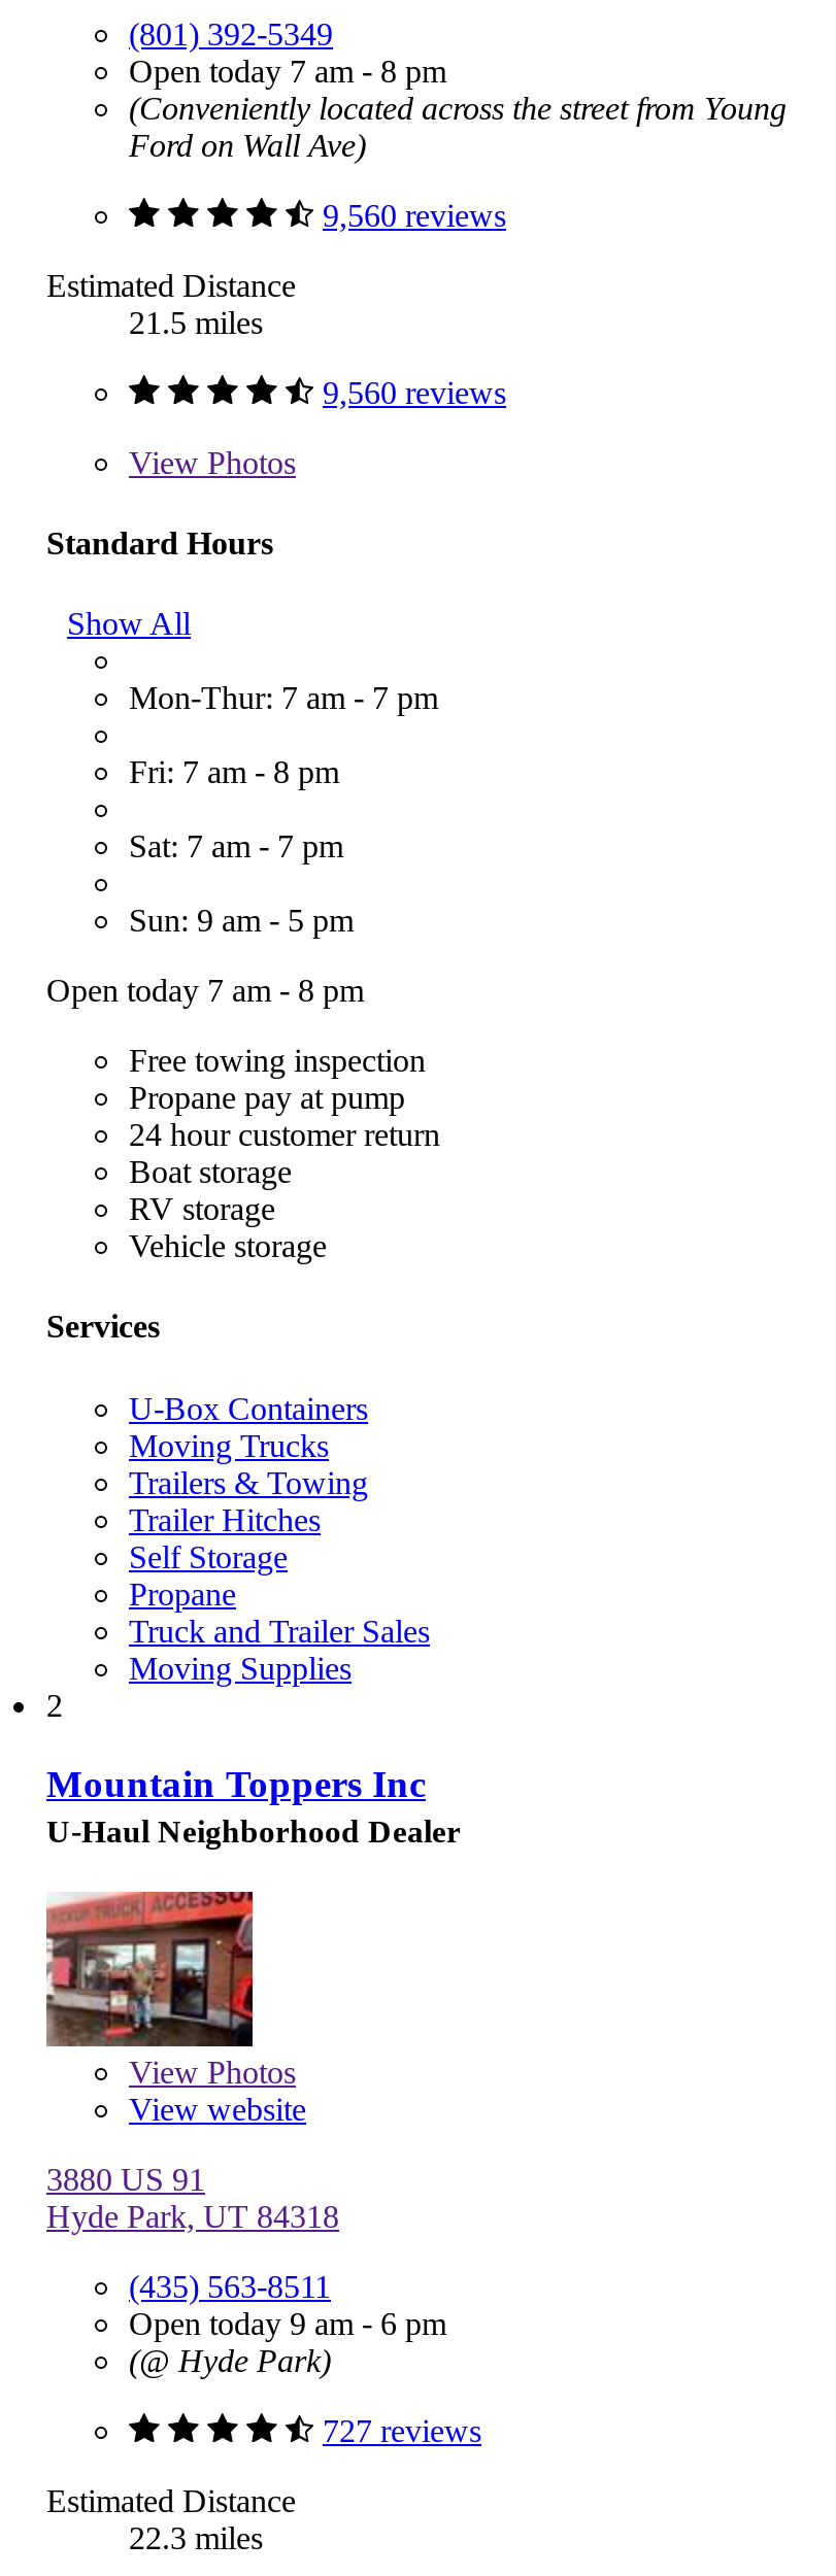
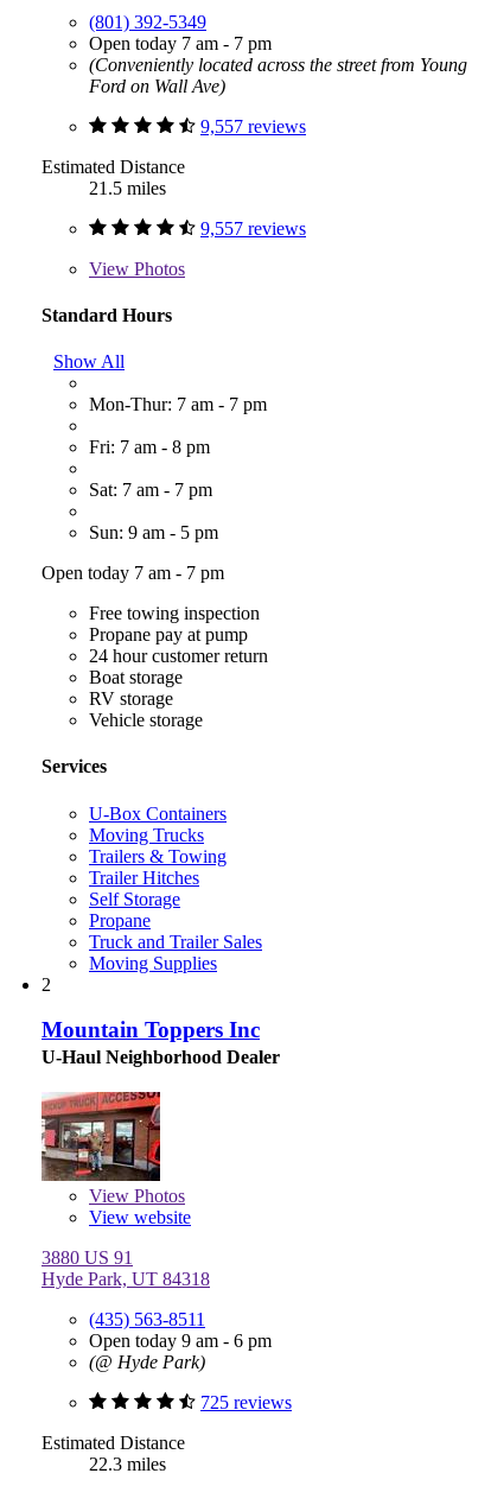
- Open today 7 am - 8 pm
+ Open today 7 am - 7 pm

- 9,560 reviews
+ 9,557 reviews

- 9,560 reviews
+ 9,557 reviews

- Open today 7 am - 8 pm
+ Open today 7 am - 7 pm

- 727 reviews
+ 725 reviews
